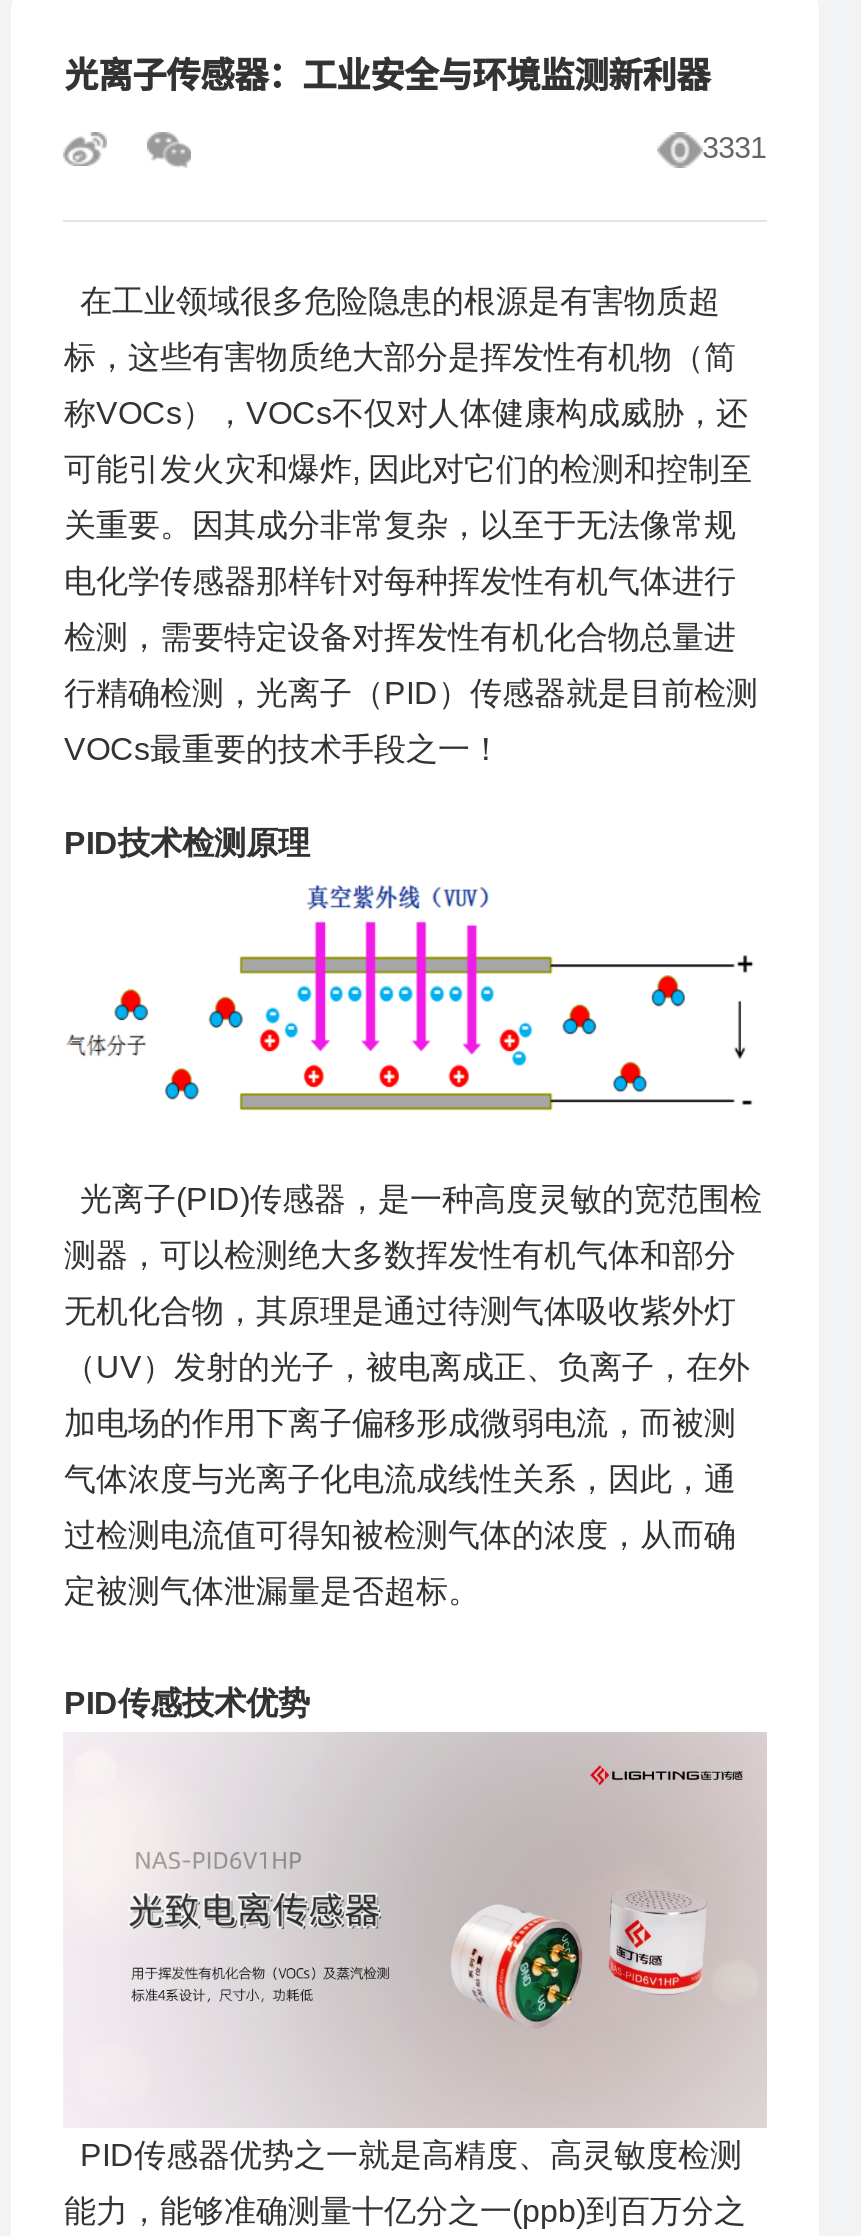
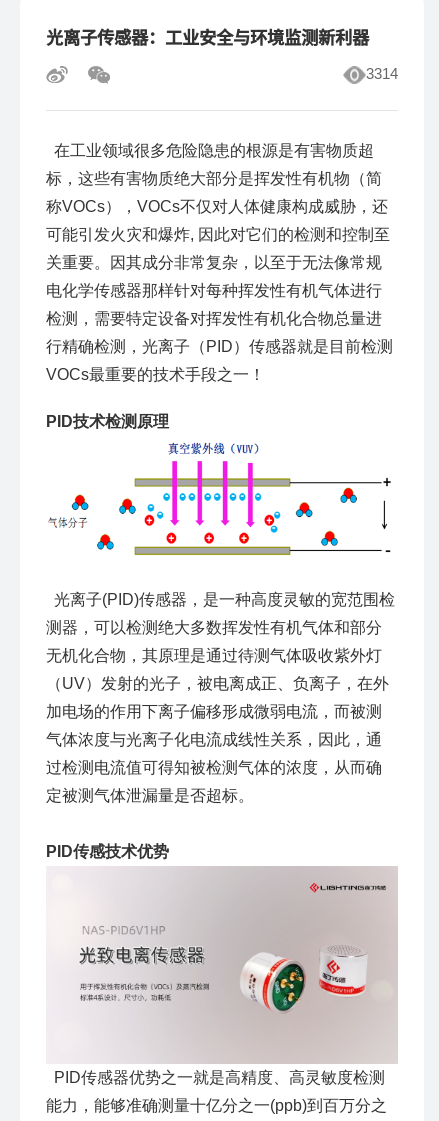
- 3331
+ 3314
